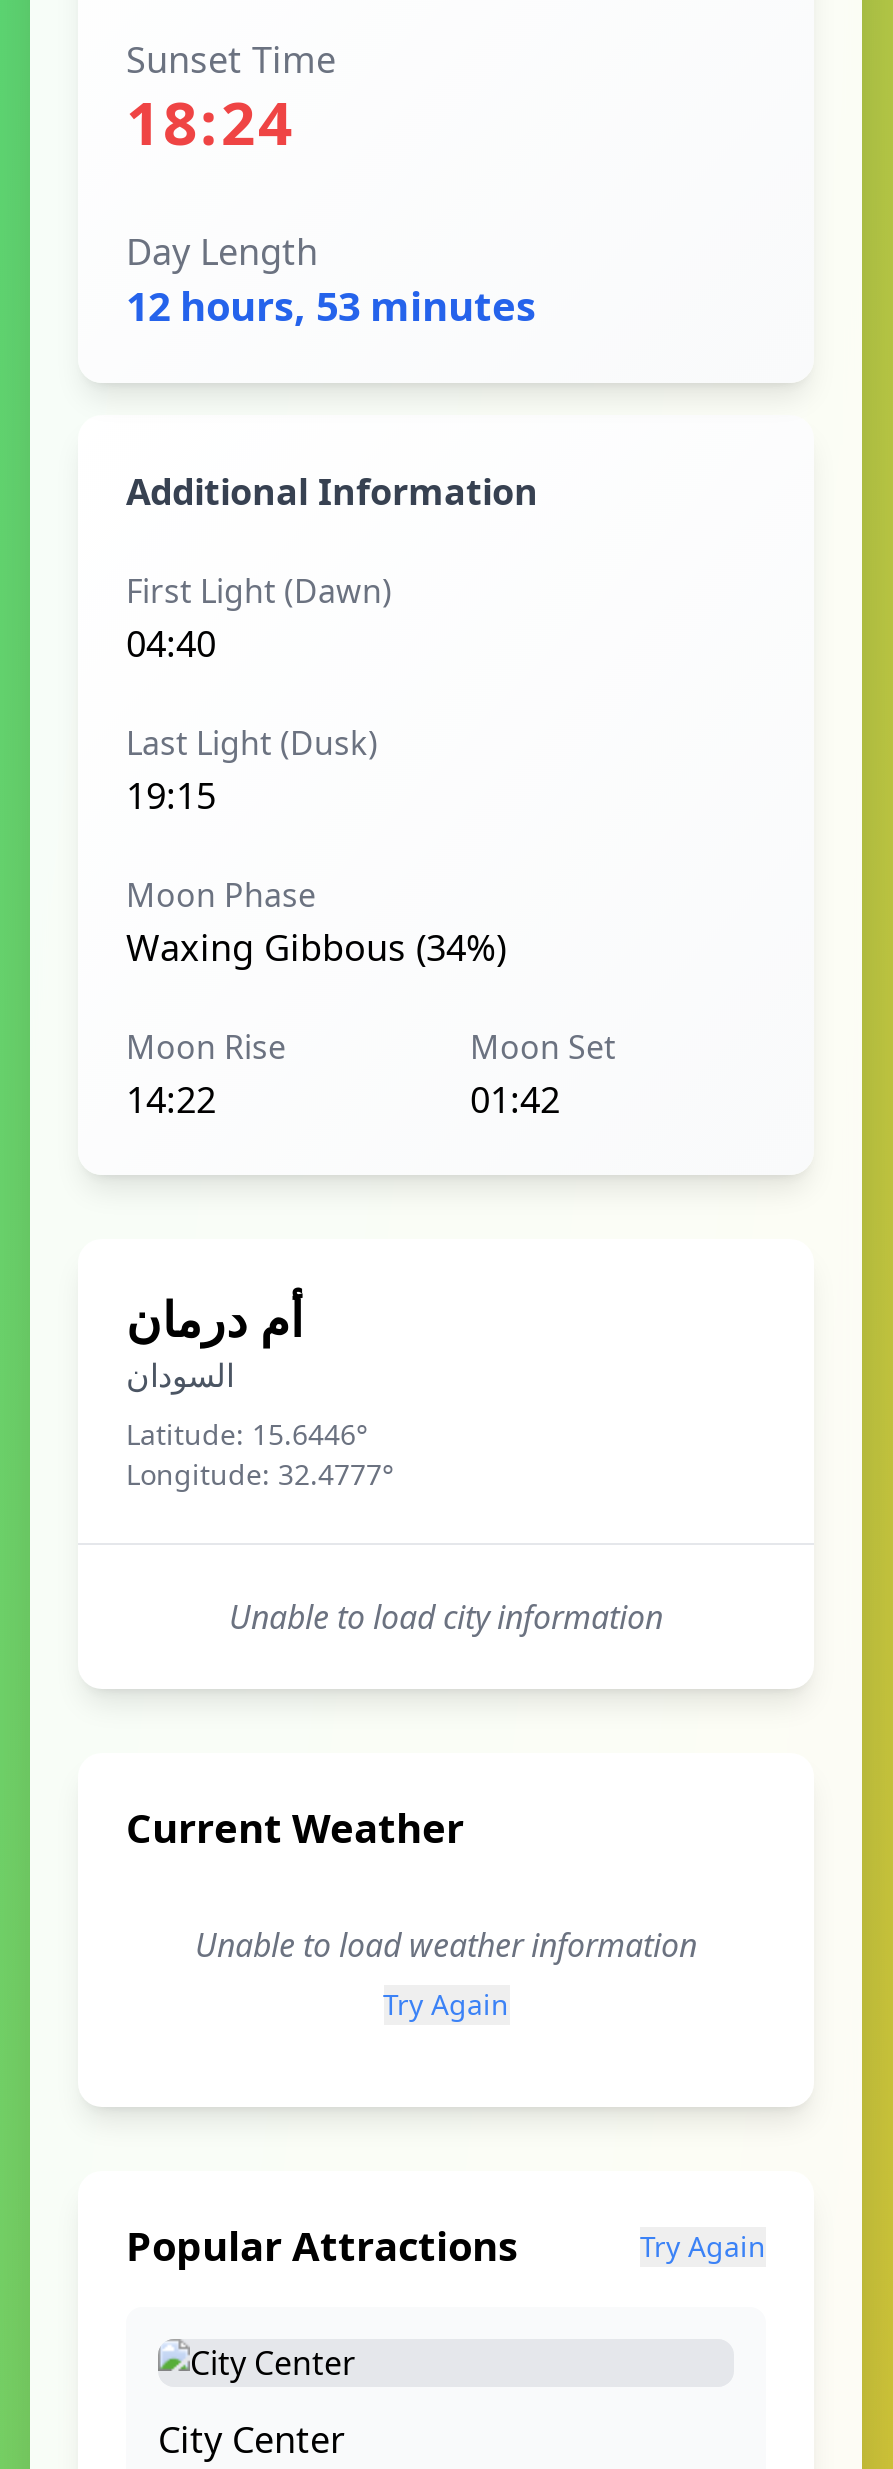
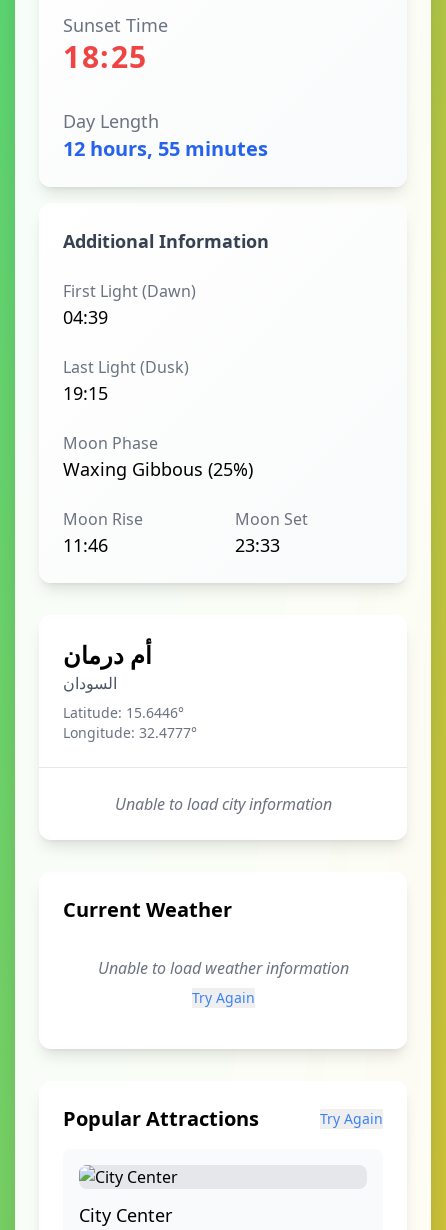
- 18:24
+ 18:25

- 12 hours, 53 minutes
+ 12 hours, 55 minutes

- 04:40
+ 04:39

- Waxing Gibbous (34%)
+ Waxing Gibbous (25%)

- 14:22
+ 11:46

- 01:42
+ 23:33
